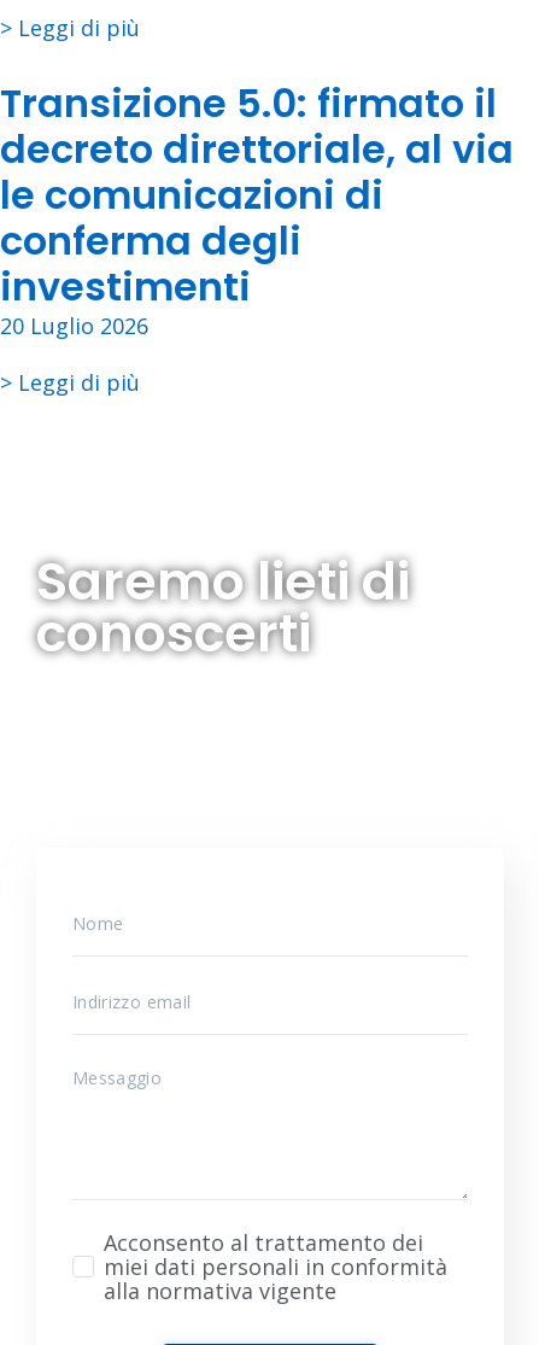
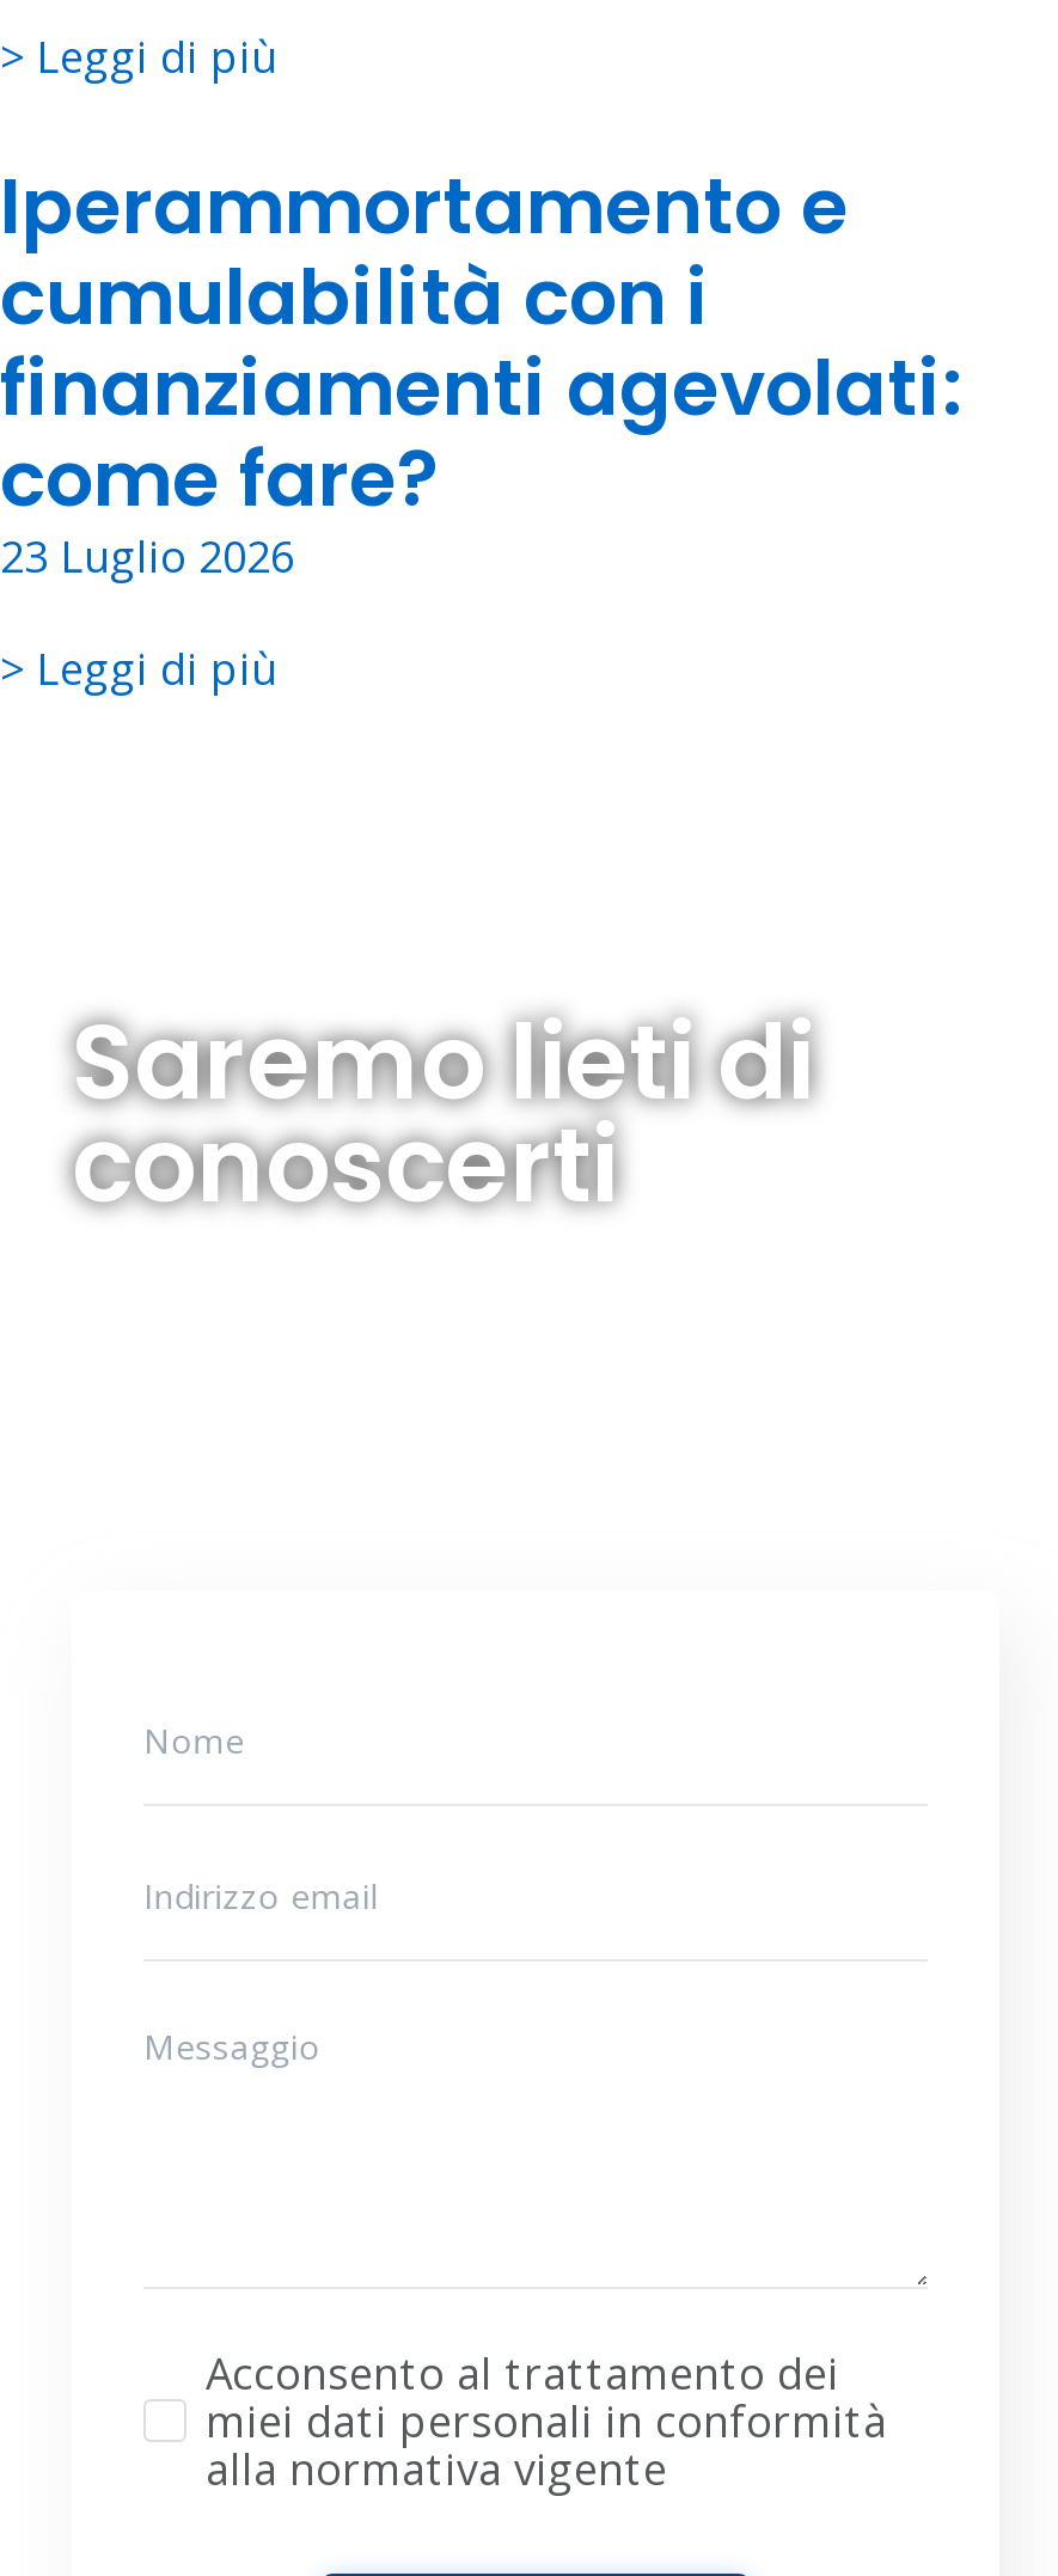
- Transizione 5.0: firmato il
- decreto direttoriale, al via
- le comunicazioni di
- conferma degli
- investimenti
- 20 Luglio 2026
+ Iperammortamento e
+ cumulabilità con i
+ finanziamenti agevolati:
+ come fare?
+ 23 Luglio 2026
